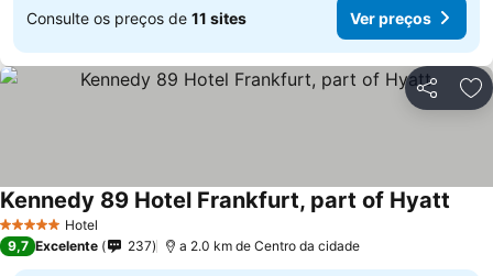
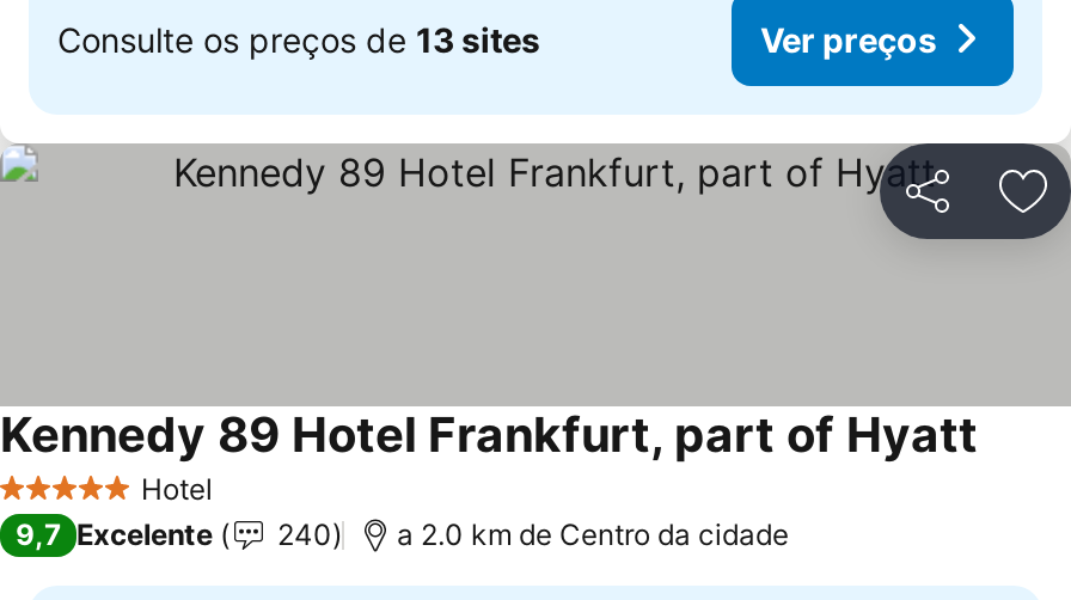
- Consulte os preços de 11 sites
+ Consulte os preços de 13 sites

- 237
+ 240
